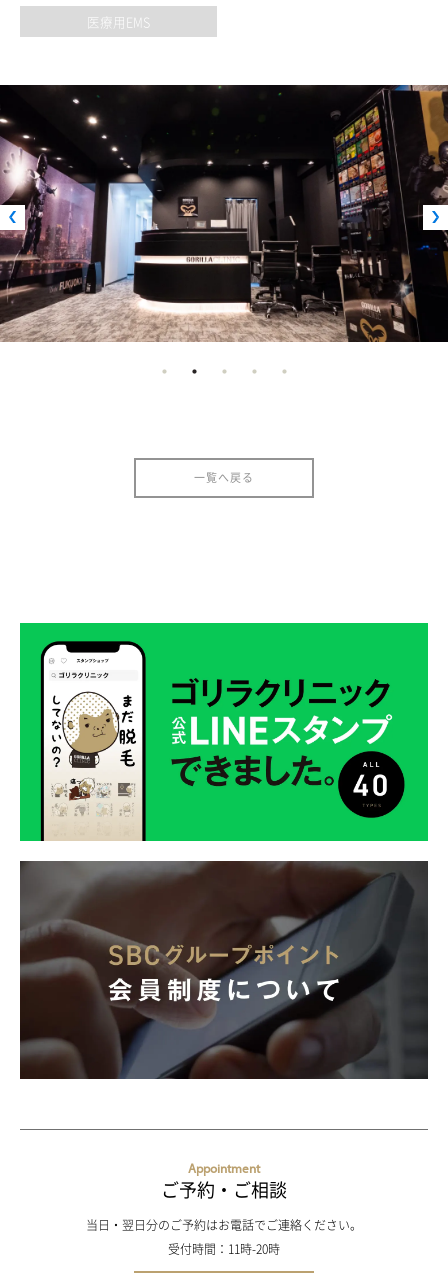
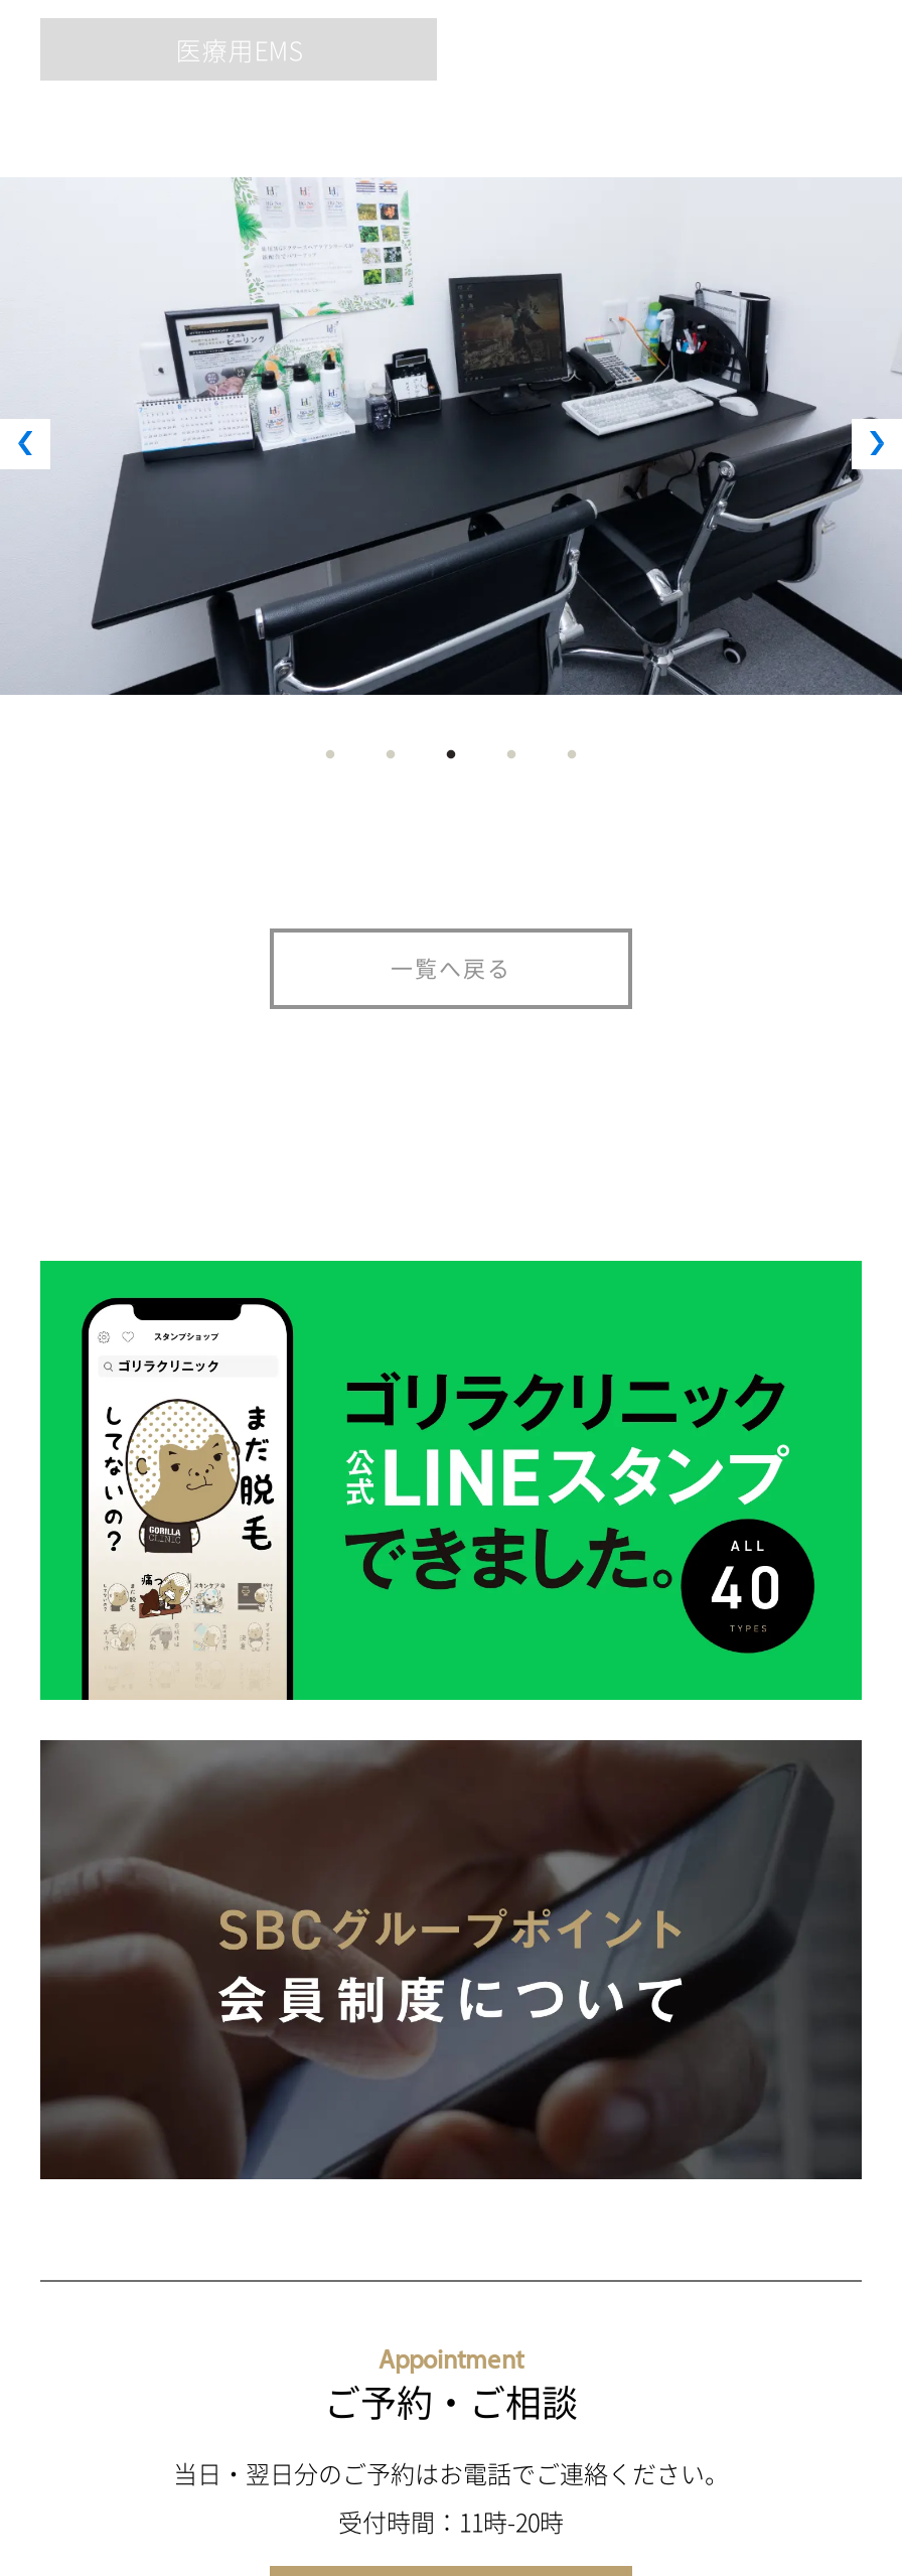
- [image]
+ [image]
